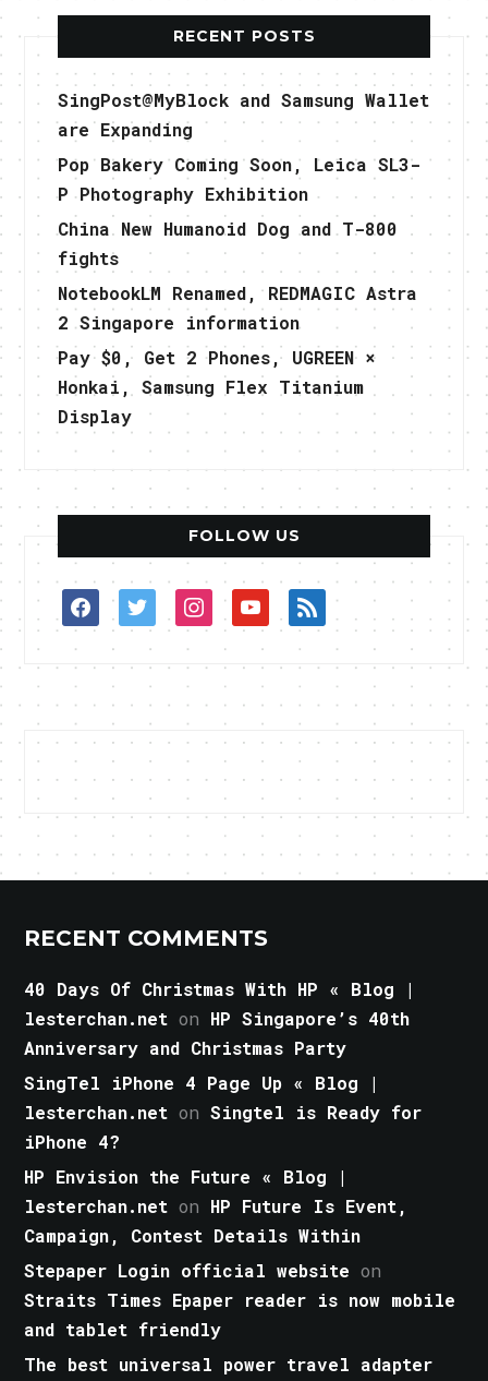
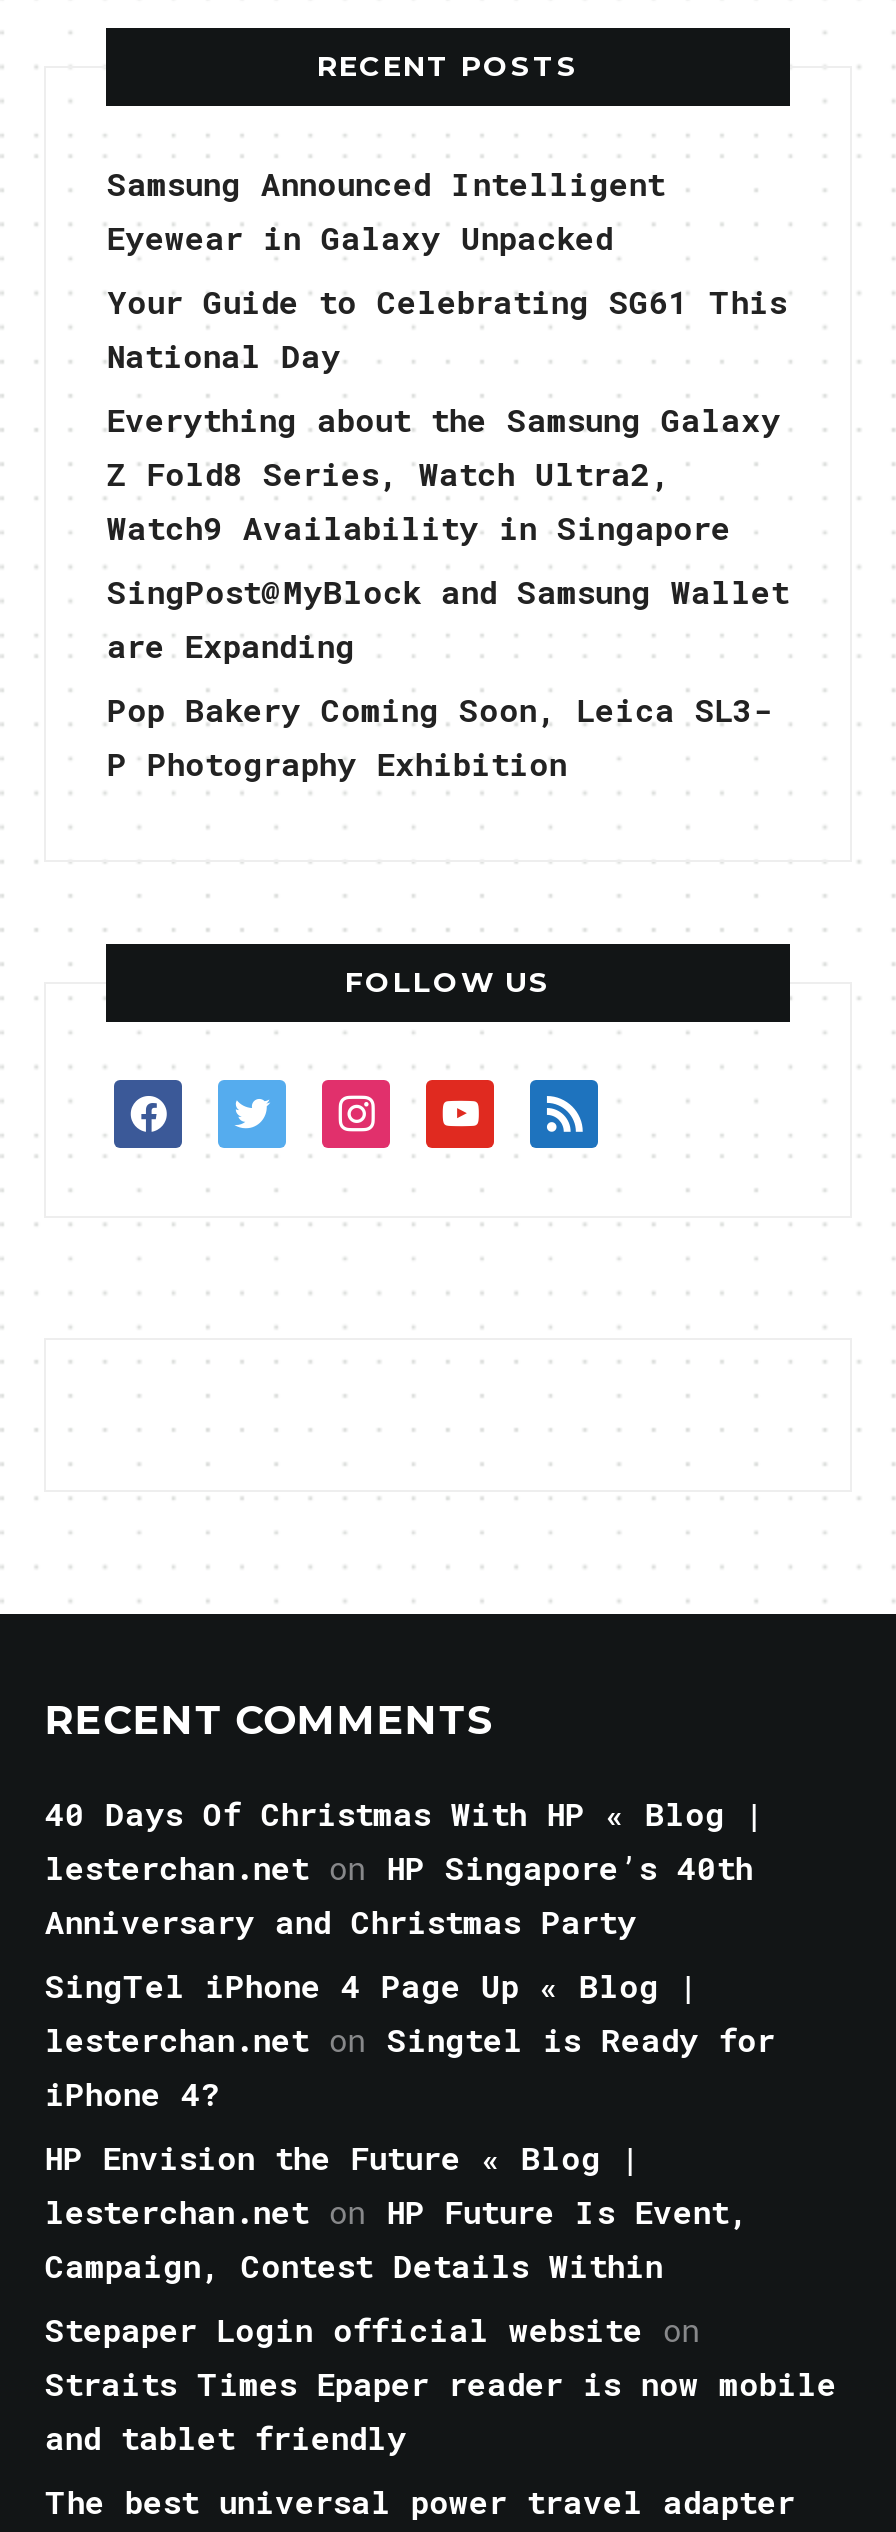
+ Samsung Announced Intelligent
+ Eyewear in Galaxy Unpacked
+ Your Guide to Celebrating SG61 This
+ National Day
+ Everything about the Samsung Galaxy
+ Z Fold8 Series, Watch Ultra2,
+ Watch9 Availability in Singapore

moved down: SingPost@MyBlock and Samsung Wallet | are Expanding | Pop Bakery Coming Soon, Leica SL3- | P Photography Exhibition

- China New Humanoid Dog and T-800
- fights
- NotebookLM Renamed, REDMAGIC Astra
- 2 Singapore information
- Pay $0, Get 2 Phones, UGREEN ×
- Honkai, Samsung Flex Titanium
- Display
